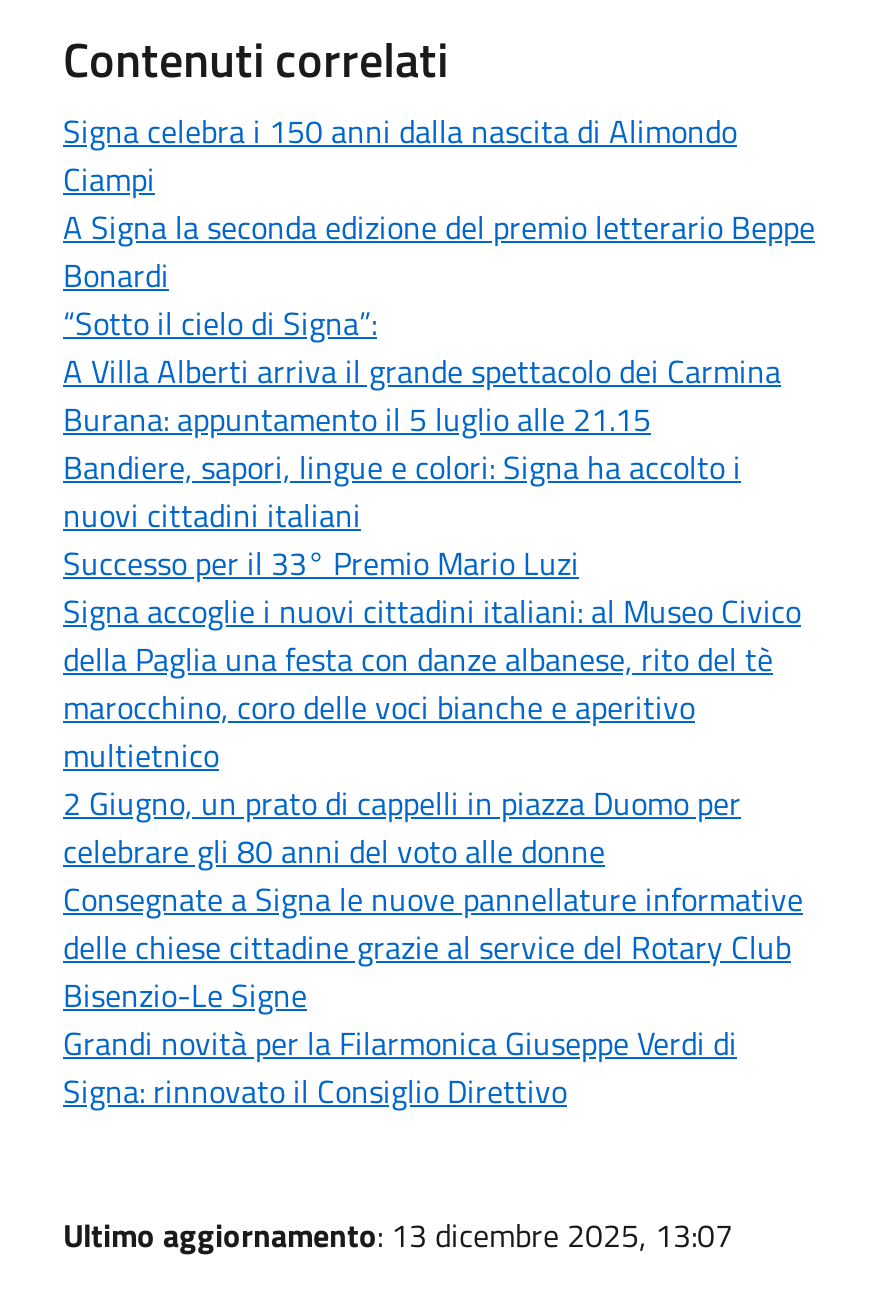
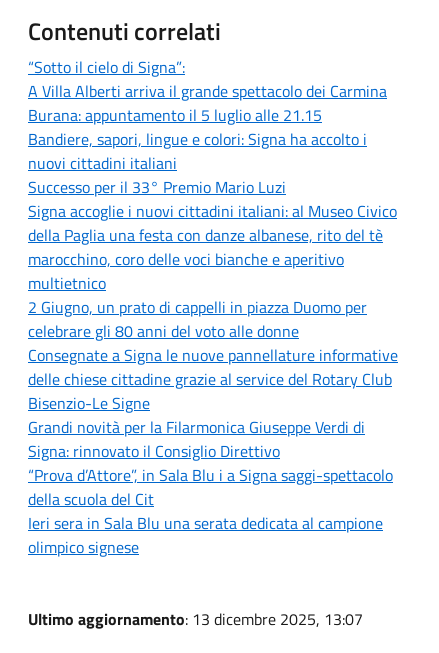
- Signa celebra i 150 anni dalla nascita di Alimondo
- Ciampi
- A Signa la seconda edizione del premio letterario Beppe
- Bonardi

moved up: “Sotto il cielo di Signa”: | A Villa Alberti arriva il grande spettacolo dei Carmina | Burana: appuntamento il 5 luglio alle 21.15 | ... | Grandi novità per la Filarmonica Giuseppe Verdi di | Signa: rinnovato il Consiglio Direttivo

+ “Prova d’Attore”, in Sala Blu i a Signa saggi-spettacolo
+ della scuola del Cit
+ Ieri sera in Sala Blu una serata dedicata al campione
+ olimpico signese
